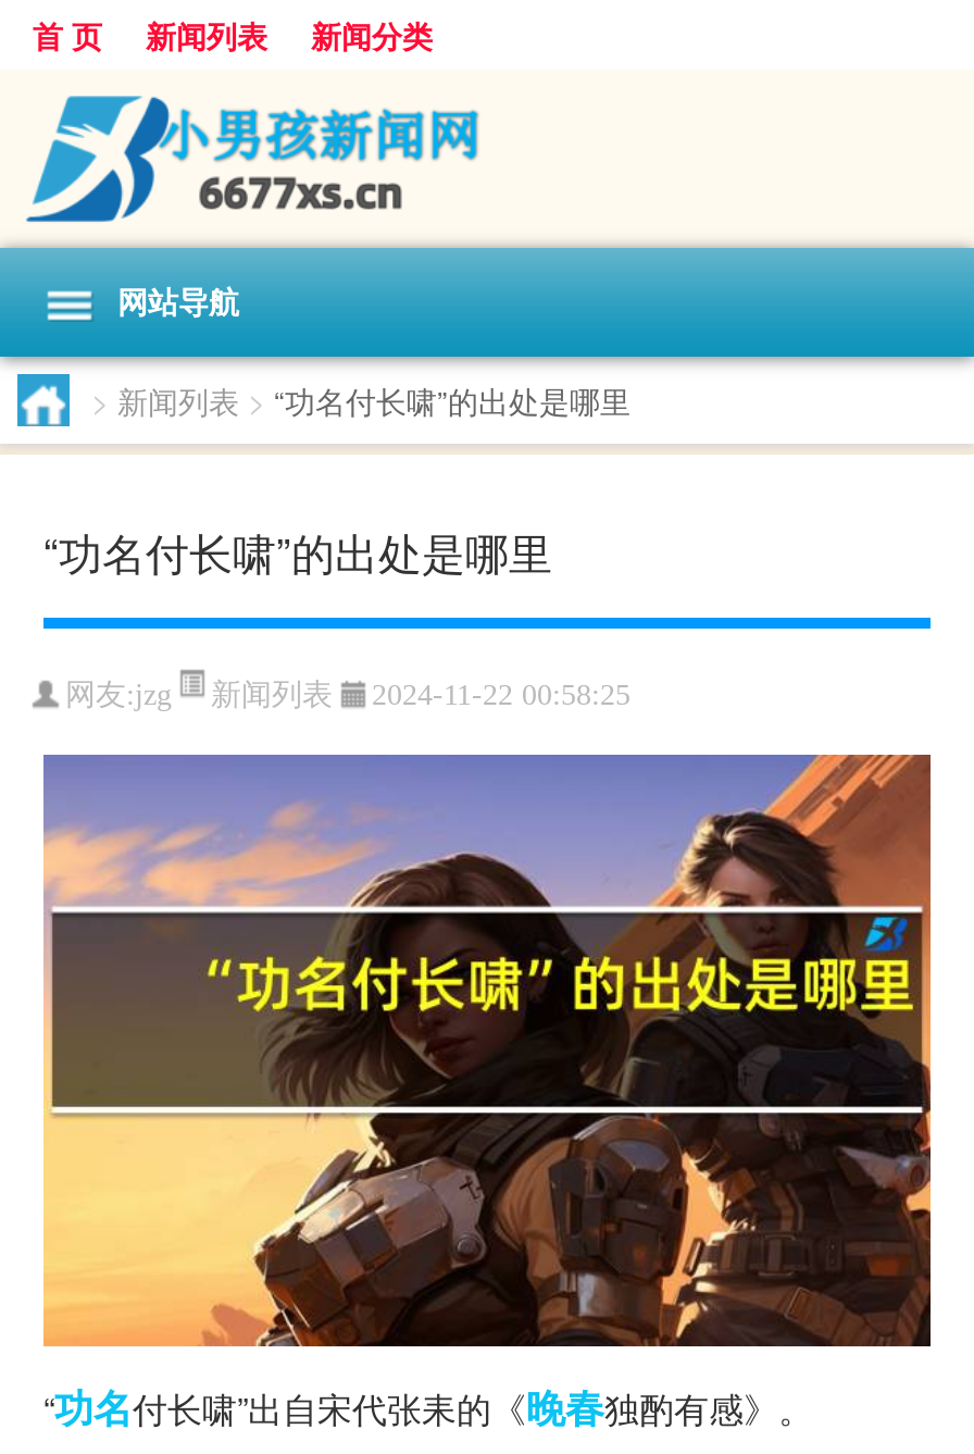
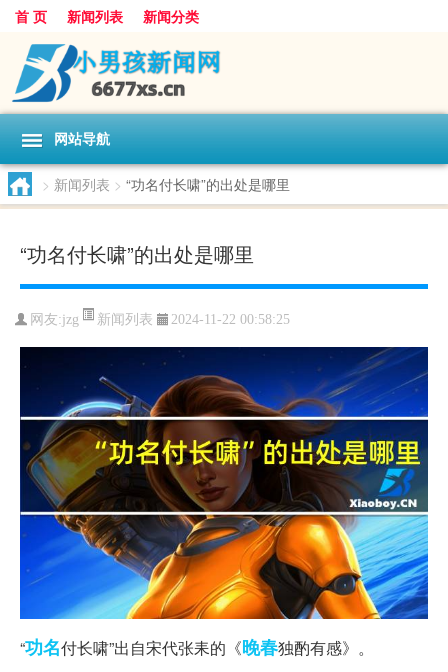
- [image]
+ [image]
